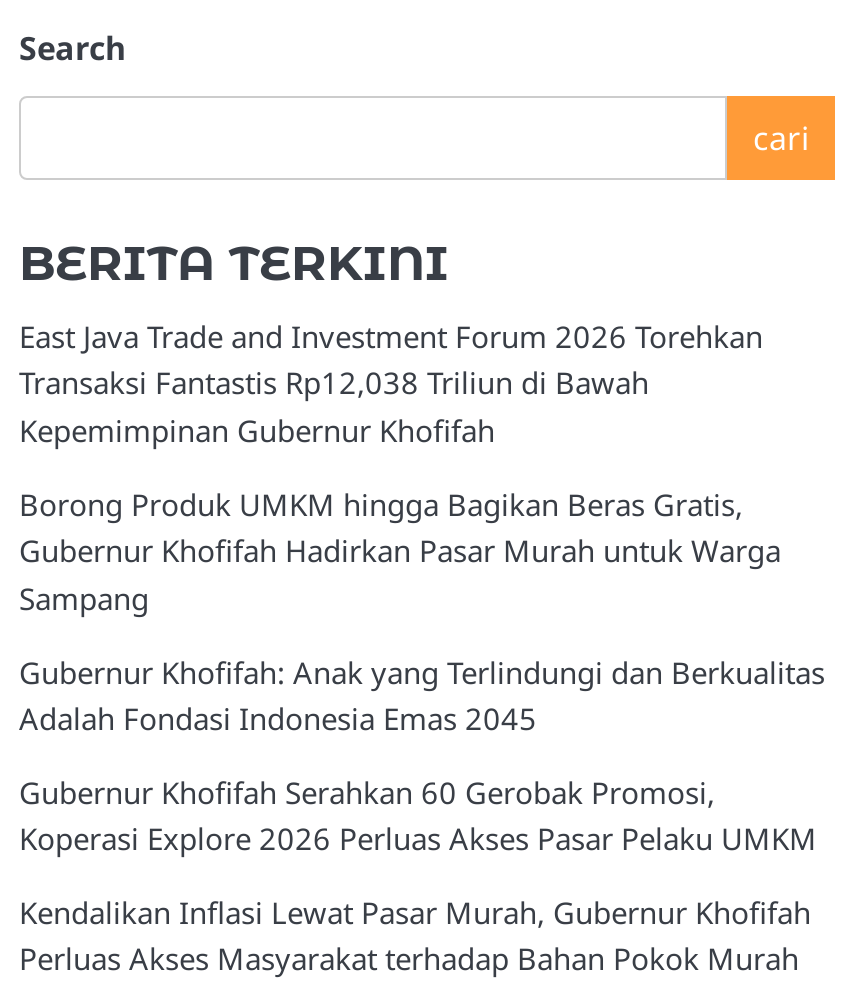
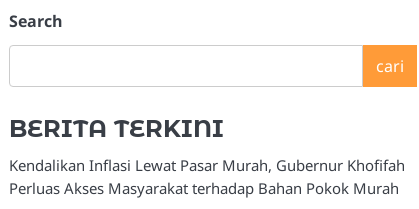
- East Java Trade and Investment Forum 2026 Torehkan
- Transaksi Fantastis Rp12,038 Triliun di Bawah
- Kepemimpinan Gubernur Khofifah
- Borong Produk UMKM hingga Bagikan Beras Gratis,
- Gubernur Khofifah Hadirkan Pasar Murah untuk Warga
- Sampang
- Gubernur Khofifah: Anak yang Terlindungi dan Berkualitas
- Adalah Fondasi Indonesia Emas 2045
- Gubernur Khofifah Serahkan 60 Gerobak Promosi,
- Koperasi Explore 2026 Perluas Akses Pasar Pelaku UMKM
